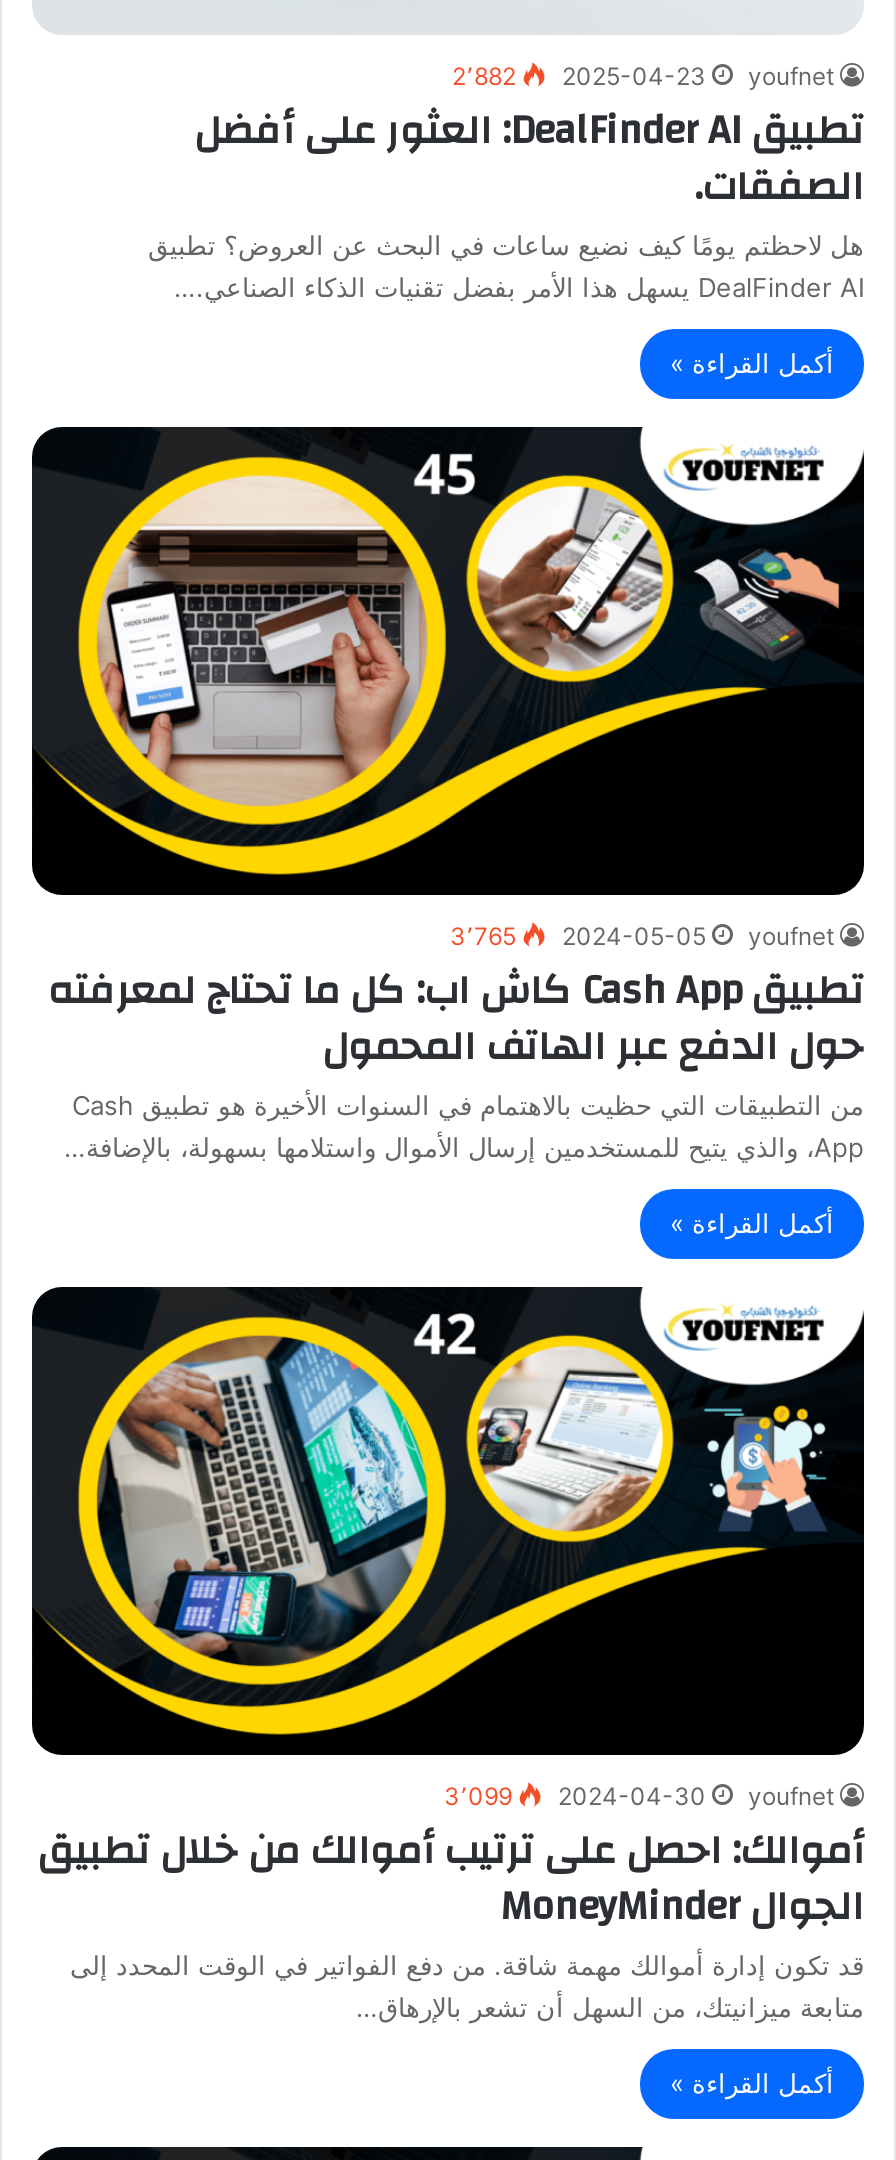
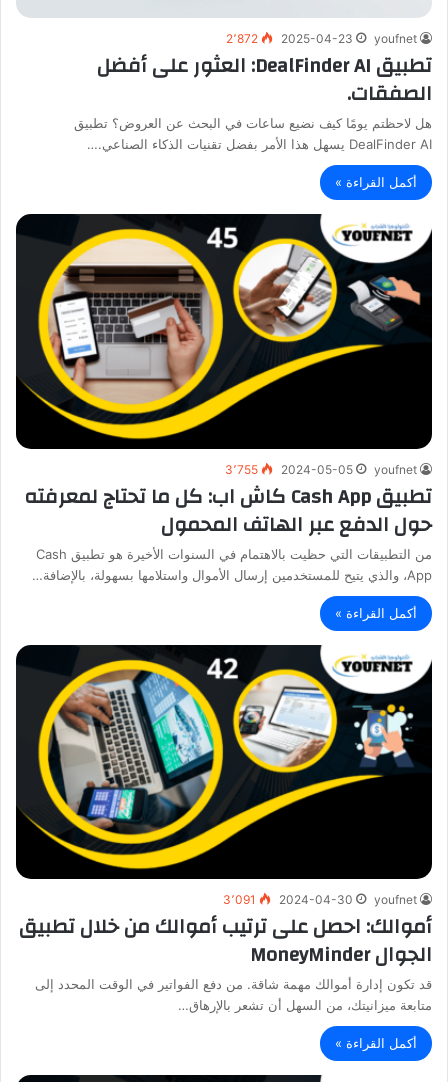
- 2٬882 2025-04-23 youfnet
+ 2٬872 2025-04-23 youfnet

- 3٬765 2024-05-05 youfnet
+ 3٬755 2024-05-05 youfnet

- 3٬099 2024-04-30 youfnet
+ 3٬091 2024-04-30 youfnet
